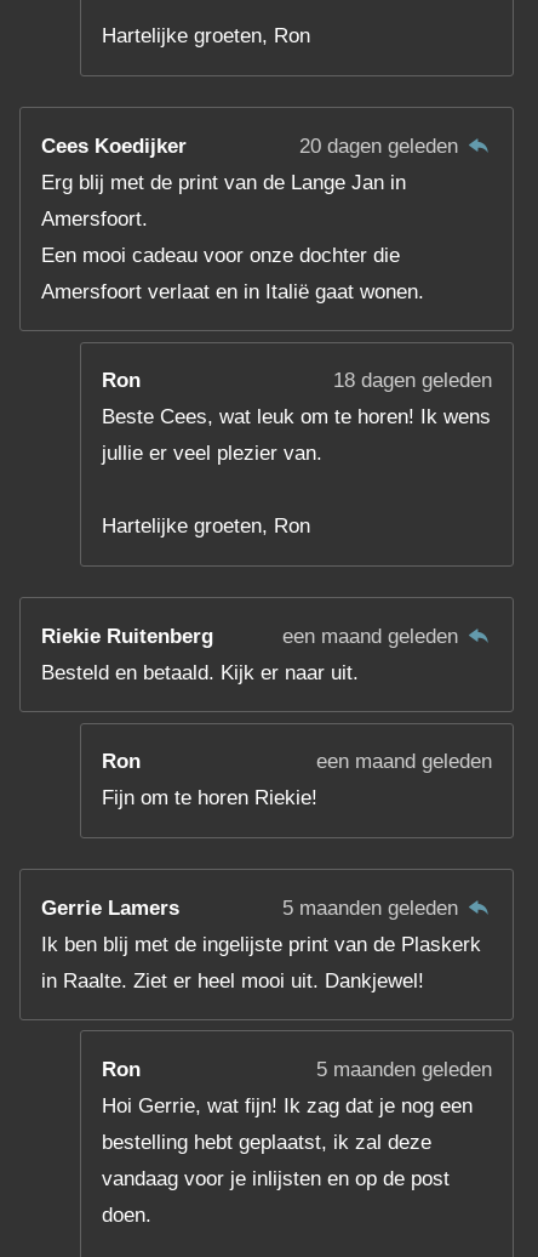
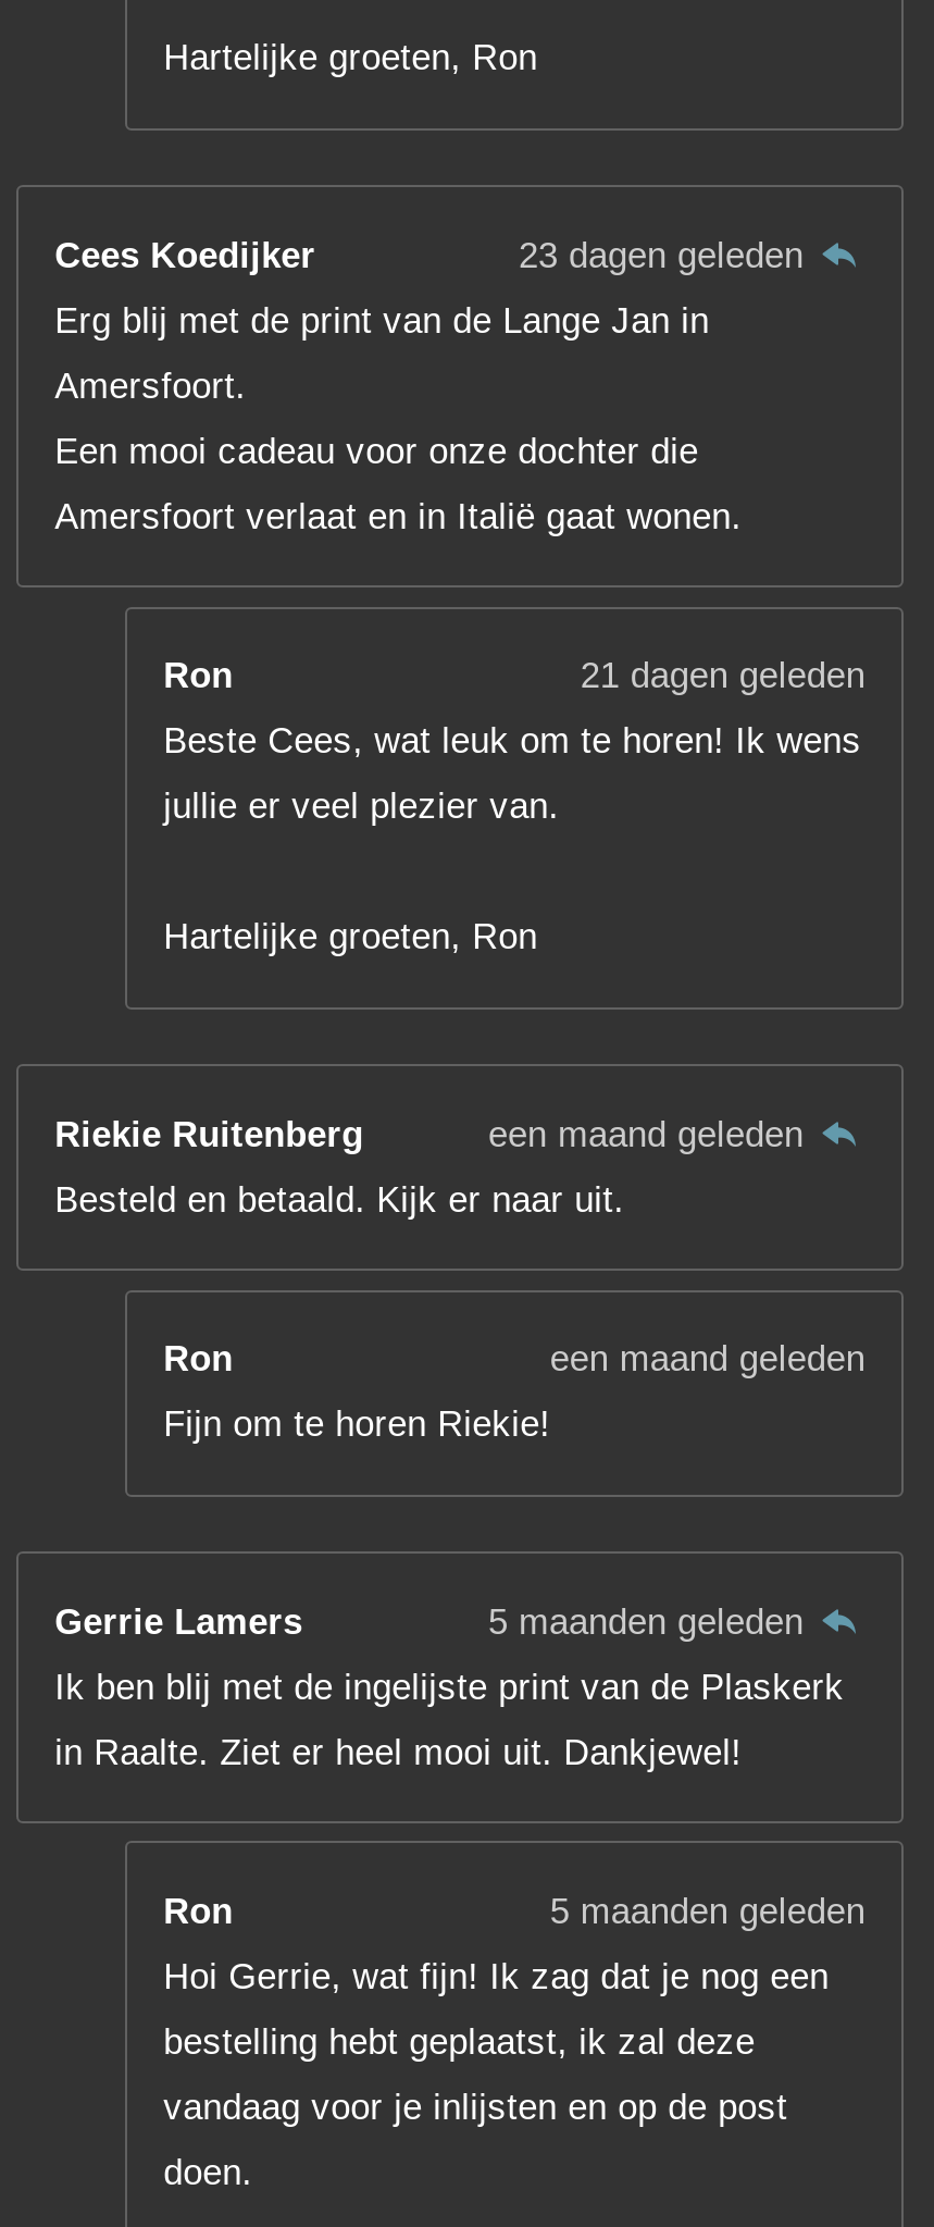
- 20 dagen geleden
+ 23 dagen geleden

- 18 dagen geleden
+ 21 dagen geleden
